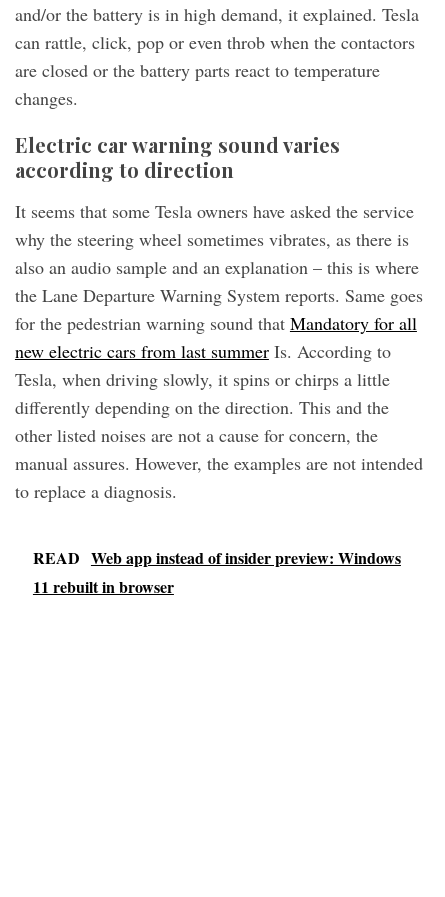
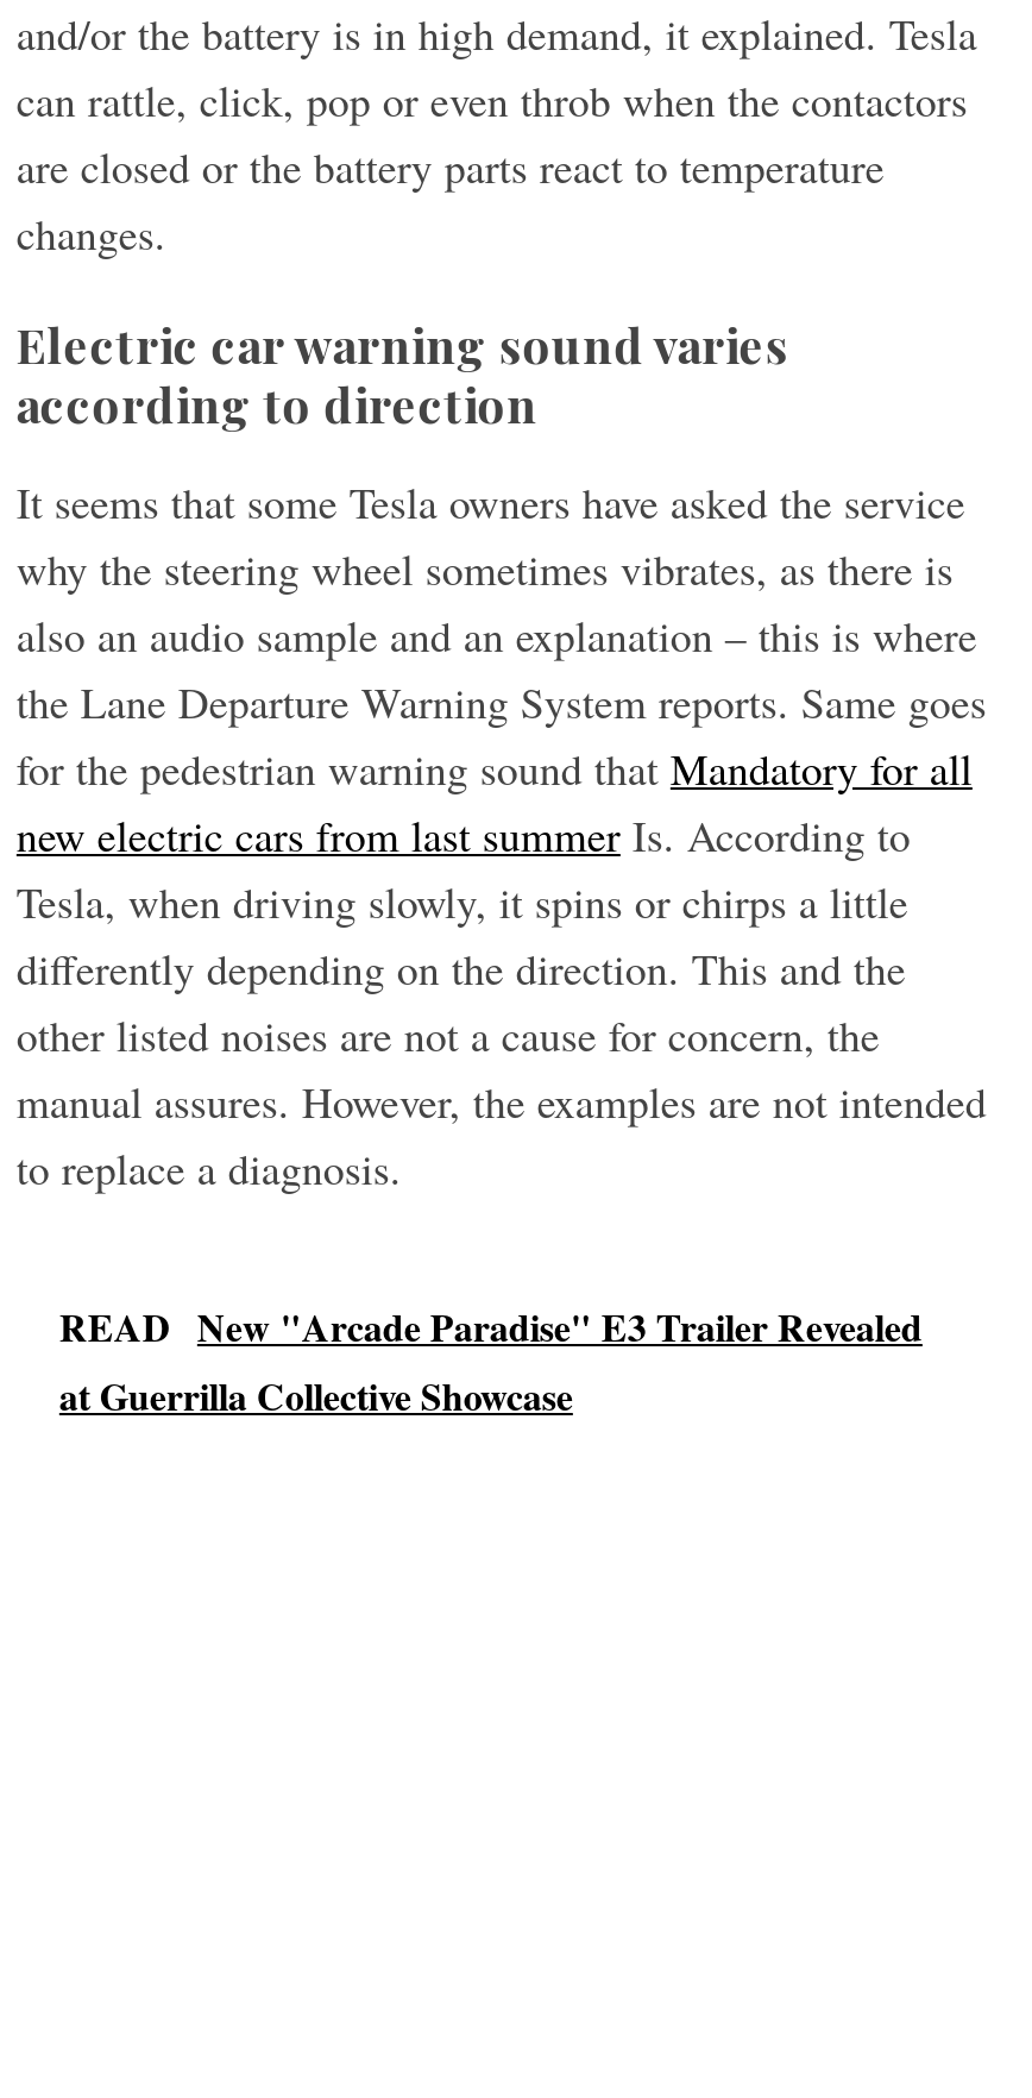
- READ Web app instead of insider preview: Windows
- 11 rebuilt in browser
+ READ New "Arcade Paradise" E3 Trailer Revealed
+ at Guerrilla Collective Showcase
